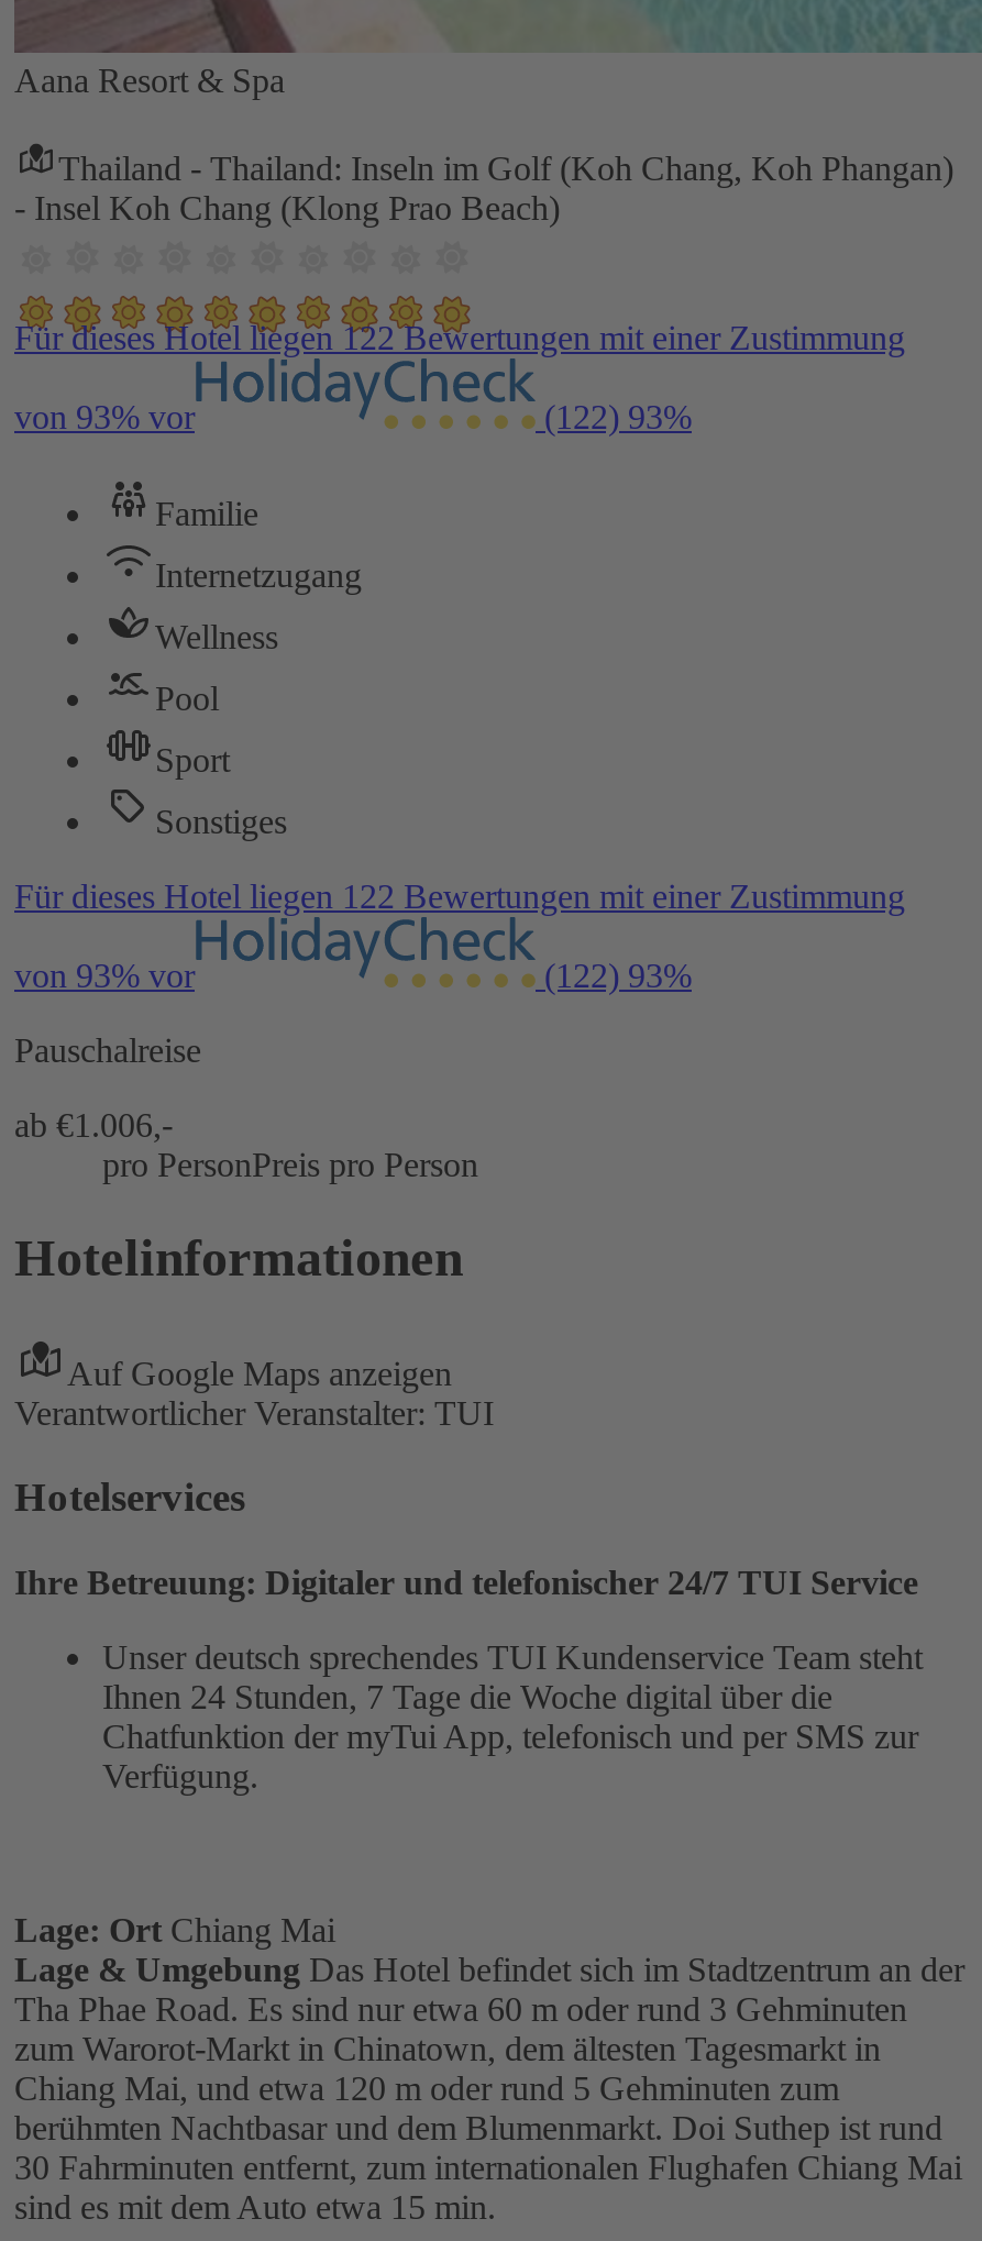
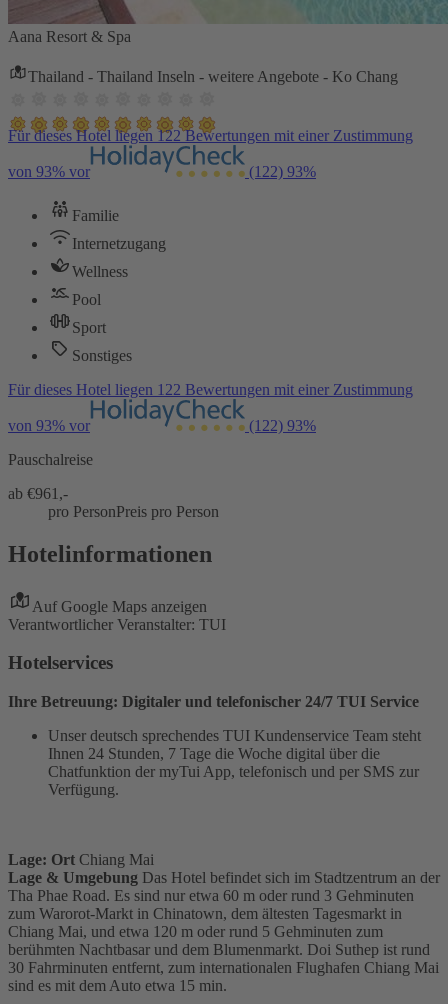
- Thailand - Thailand: Inseln im Golf (Koh Chang, Koh Phangan)
- - Insel Koh Chang (Klong Prao Beach)
+ Thailand - Thailand Inseln - weitere Angebote - Ko Chang

- ab €1.006,-
+ ab €961,-
